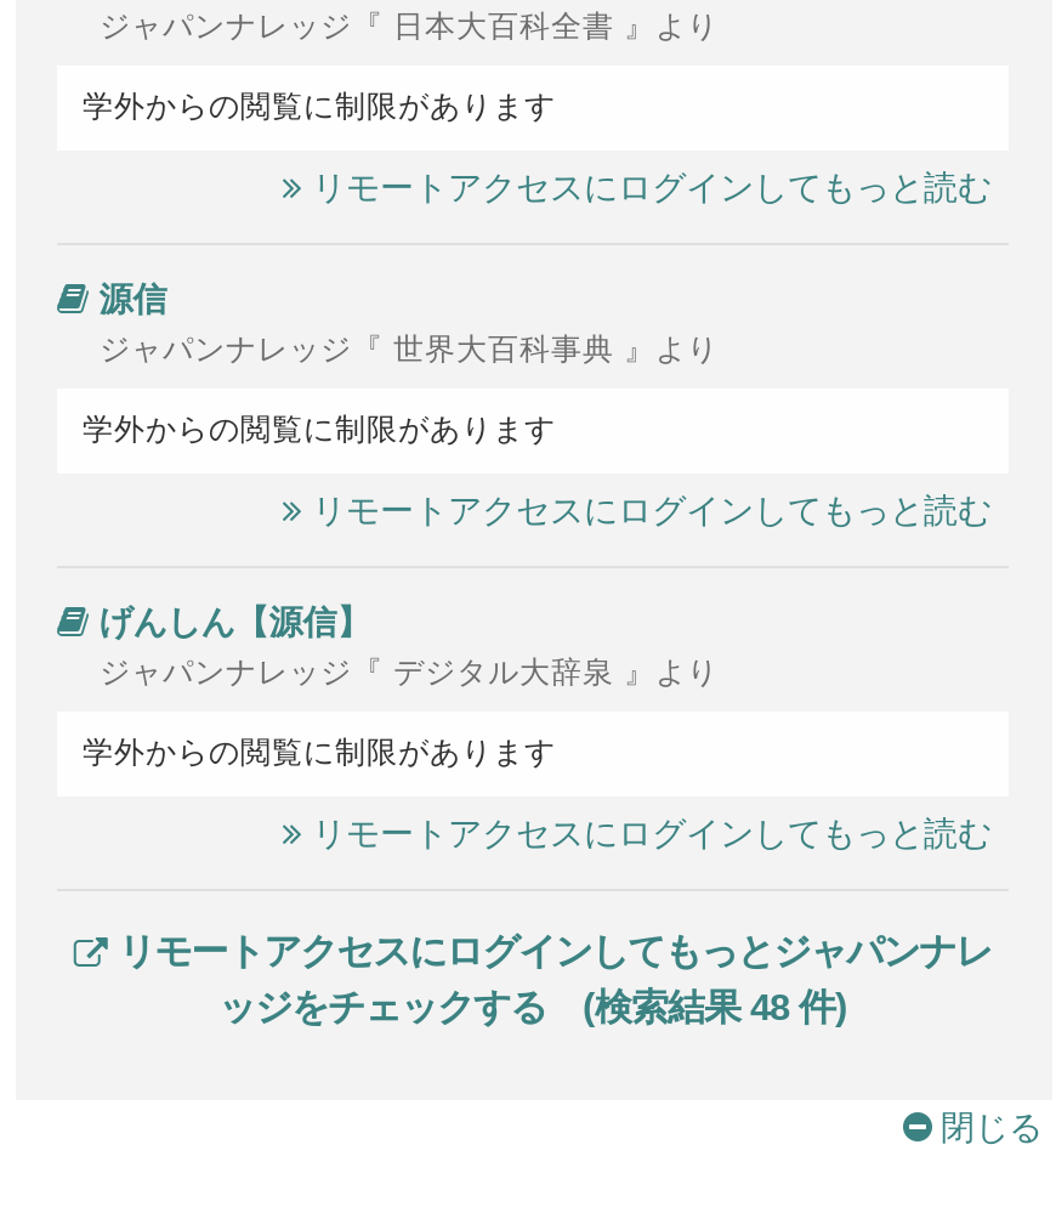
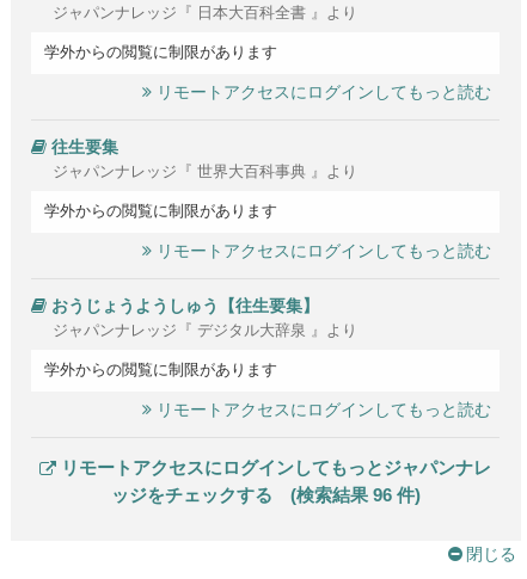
- 源信
+ 往生要集

- げんしん【源信】
+ おうじょうようしゅう【往生要集】

- ッジをチェックする (検索結果 48 件)
+ ッジをチェックする (検索結果 96 件)
